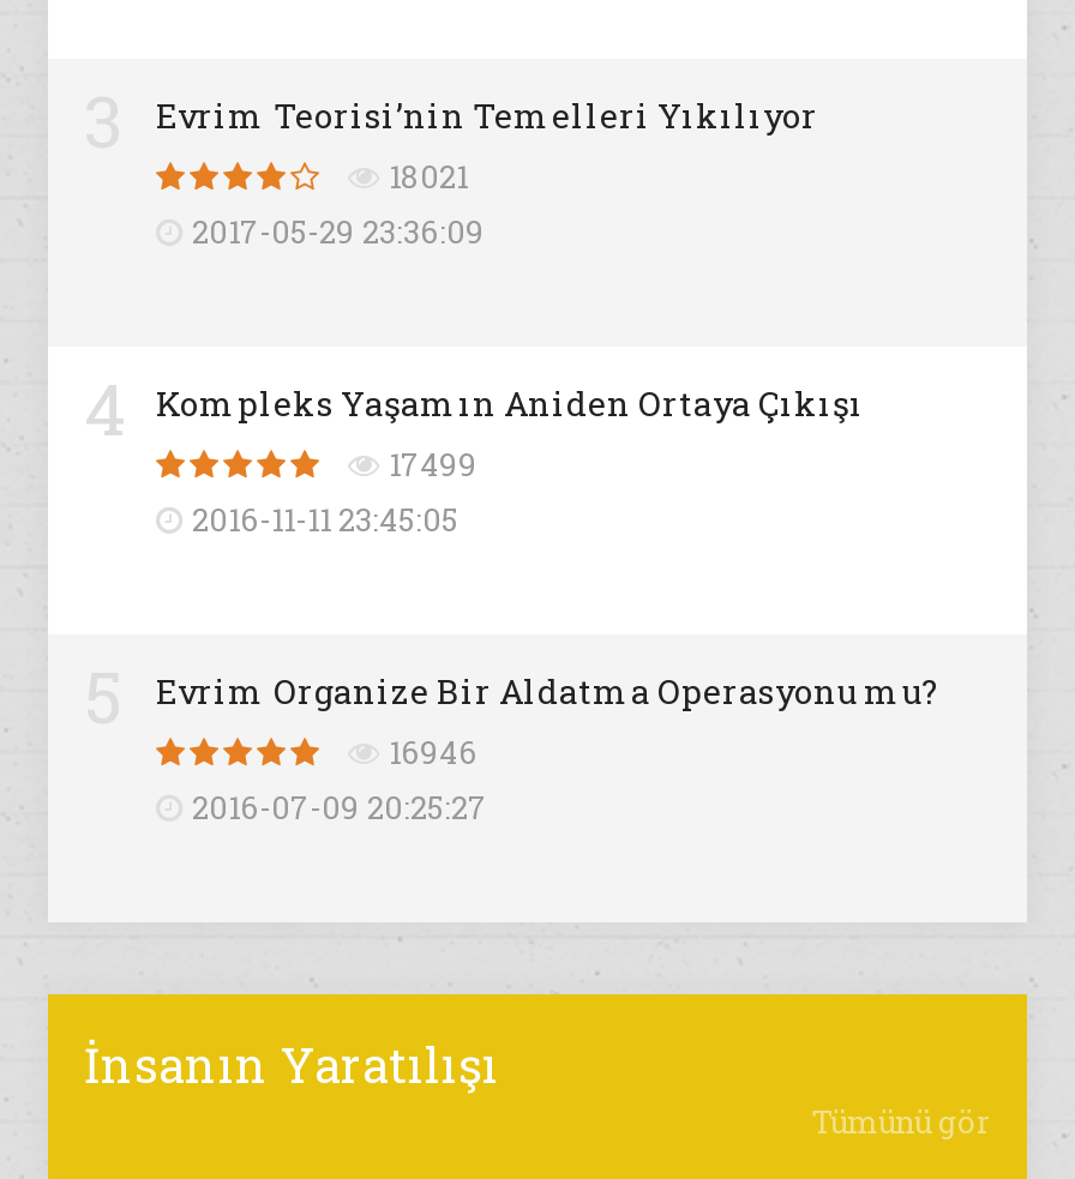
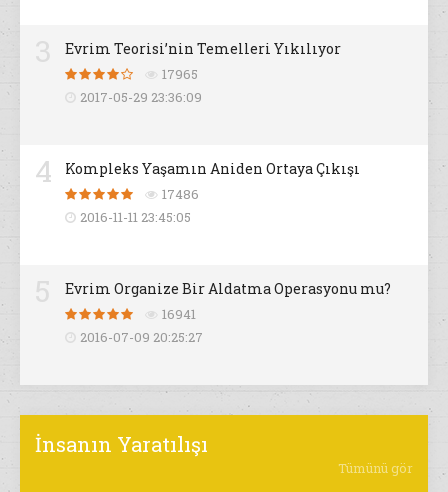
- 18021
+ 17965

- 17499
+ 17486

- 16946
+ 16941
